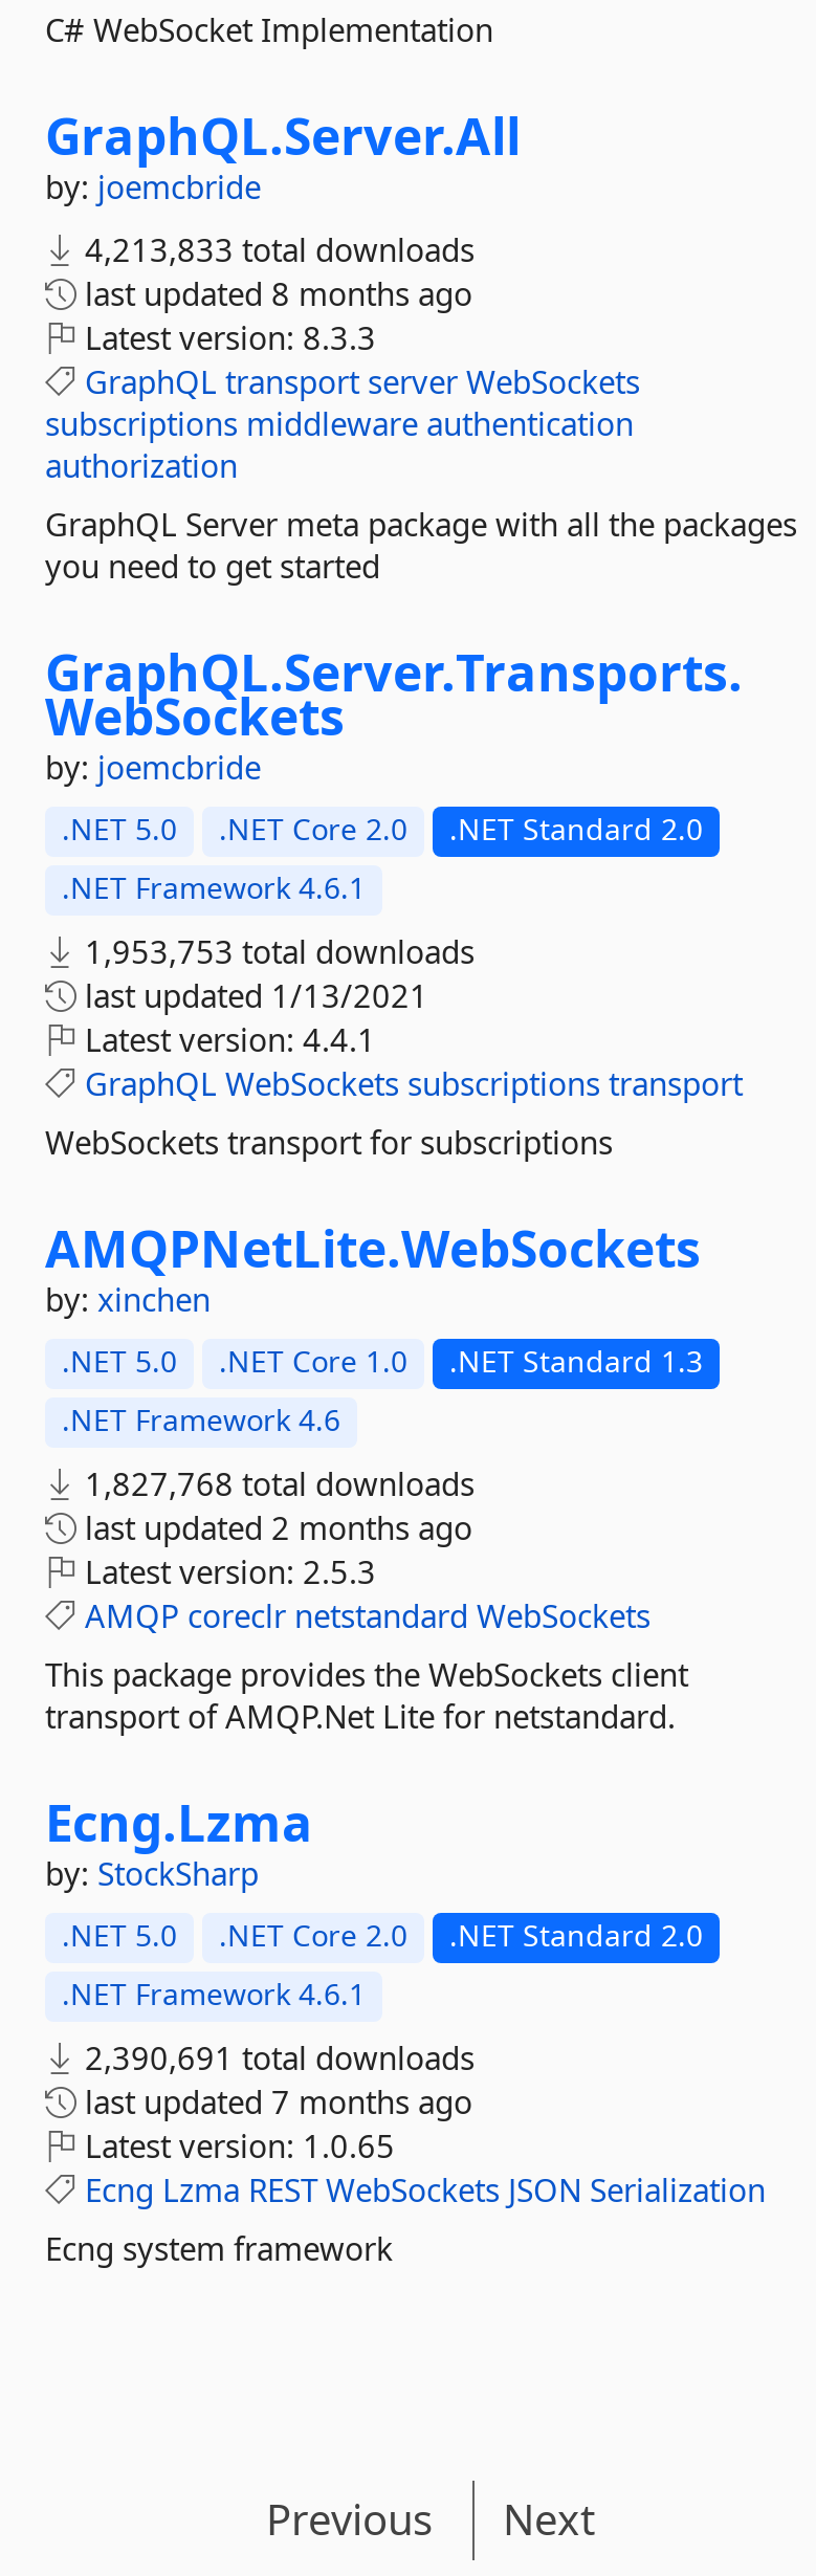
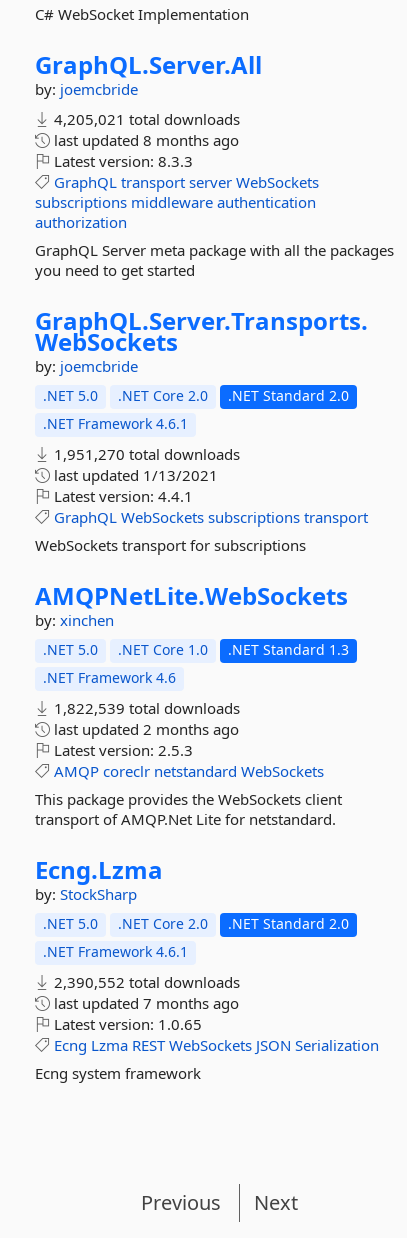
- 4,213,833 total downloads
+ 4,205,021 total downloads

- 1,953,753 total downloads
+ 1,951,270 total downloads

- 1,827,768 total downloads
+ 1,822,539 total downloads

- 2,390,691 total downloads
+ 2,390,552 total downloads
